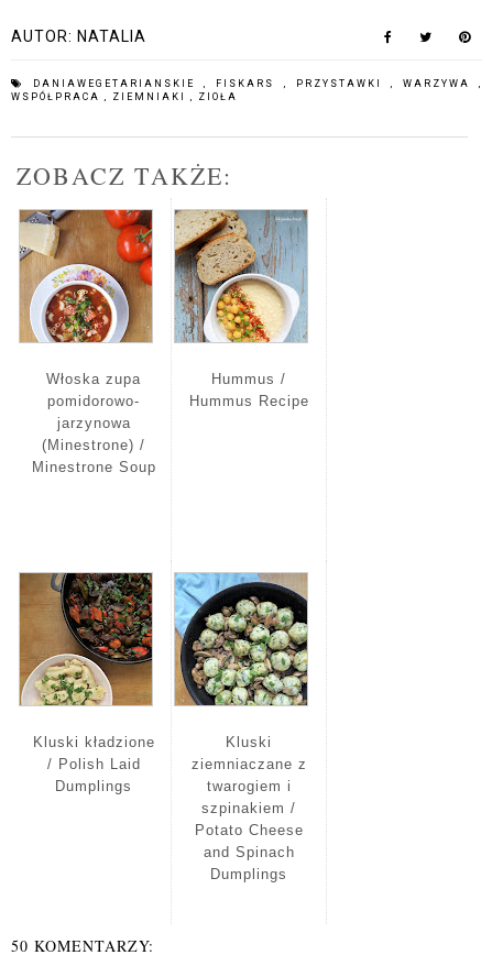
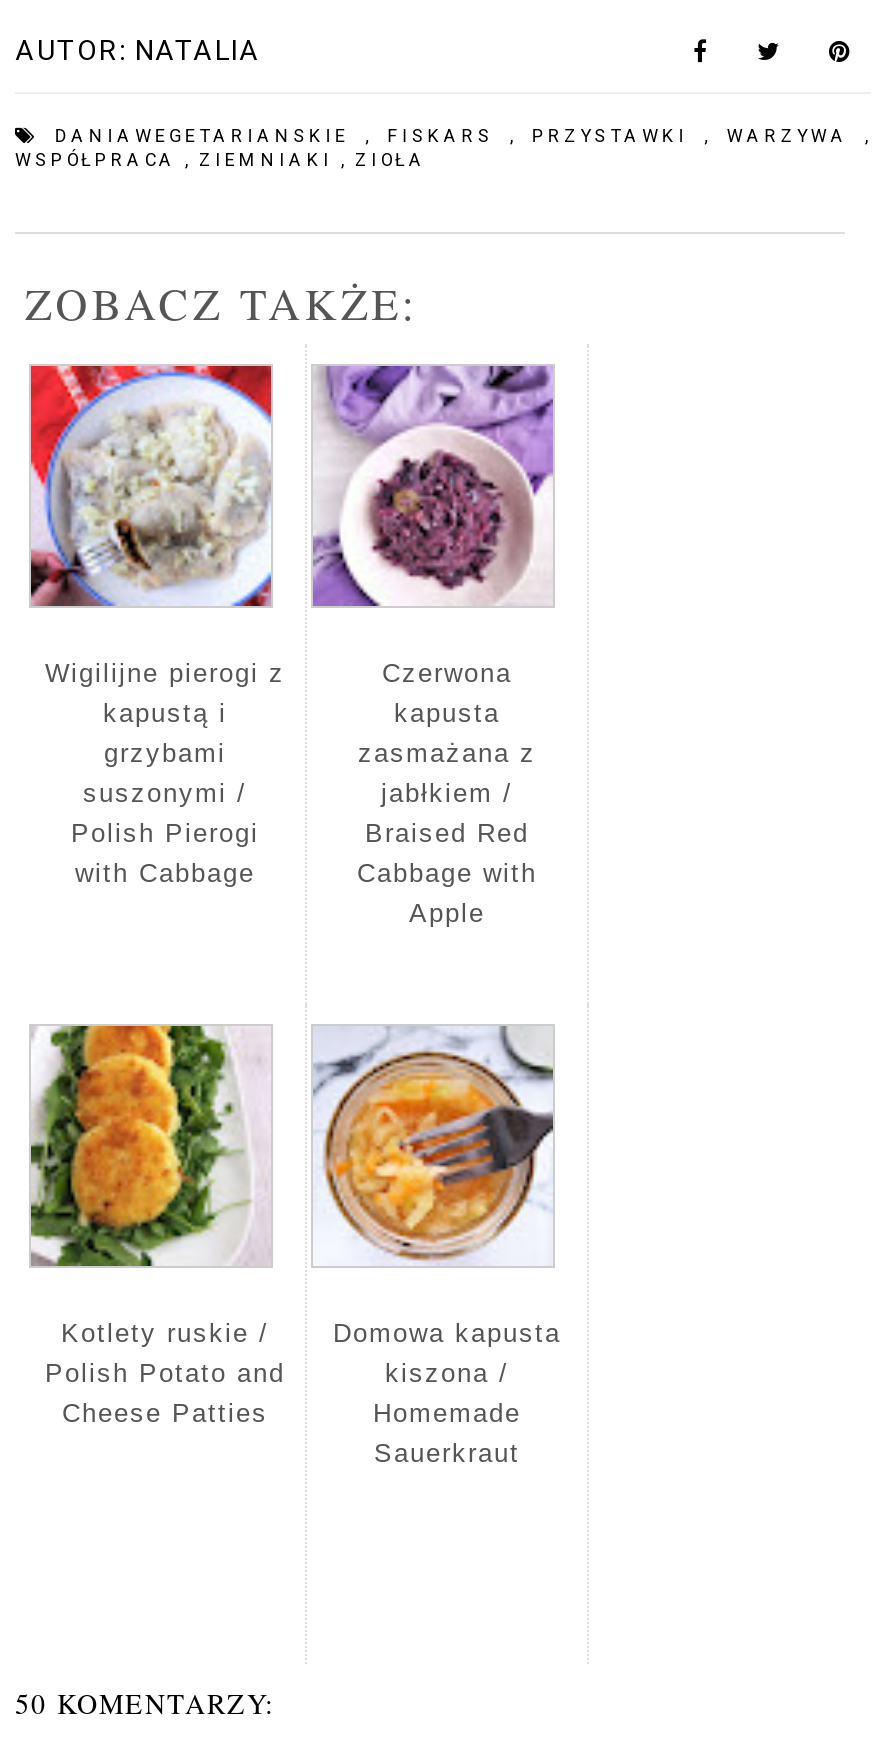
- [image]
- Włoska zupa
- pomidorowo-
- jarzynowa
- (Minestrone) /
- Minestrone Soup
+ [image]
+ Wigilijne pierogi z
+ kapustą i
+ grzybami
+ suszonymi /
+ Polish Pierogi
+ with Cabbage

- [image]
- Hummus /
- Hummus Recipe
+ [image]
+ Czerwona
+ kapusta
+ zasmażana z
+ jabłkiem /
+ Braised Red
+ Cabbage with
+ Apple

- [image]
- Kluski kładzione
- / Polish Laid
- Dumplings
+ [image]
+ Kotlety ruskie /
+ Polish Potato and
+ Cheese Patties

- [image]
- Kluski
- ziemniaczane z
- twarogiem i
- szpinakiem /
- Potato Cheese
- and Spinach
- Dumplings
+ [image]
+ Domowa kapusta
+ kiszona /
+ Homemade
+ Sauerkraut
